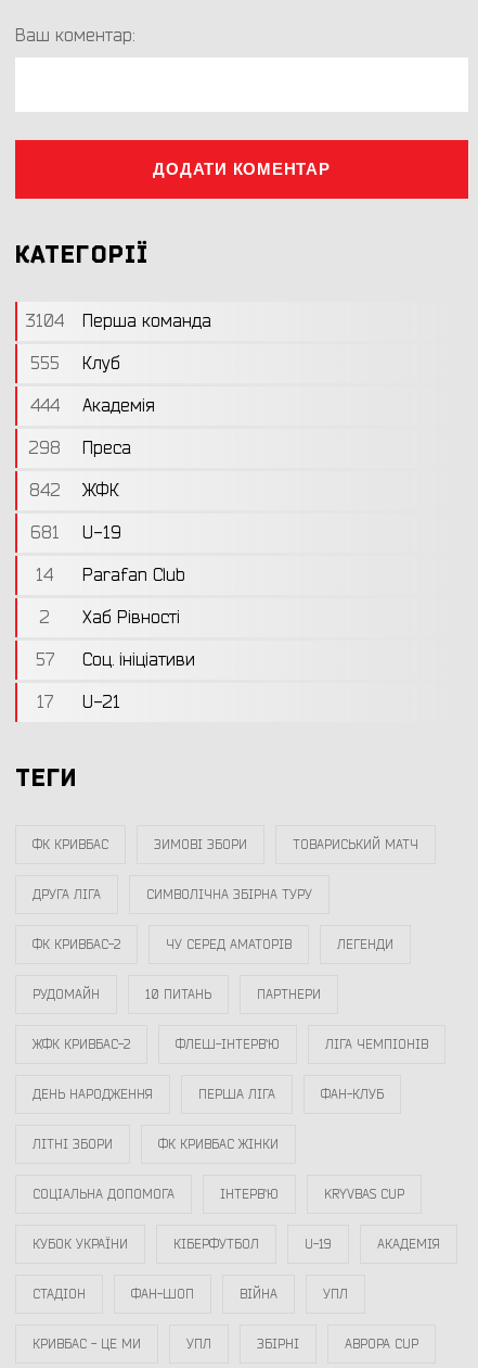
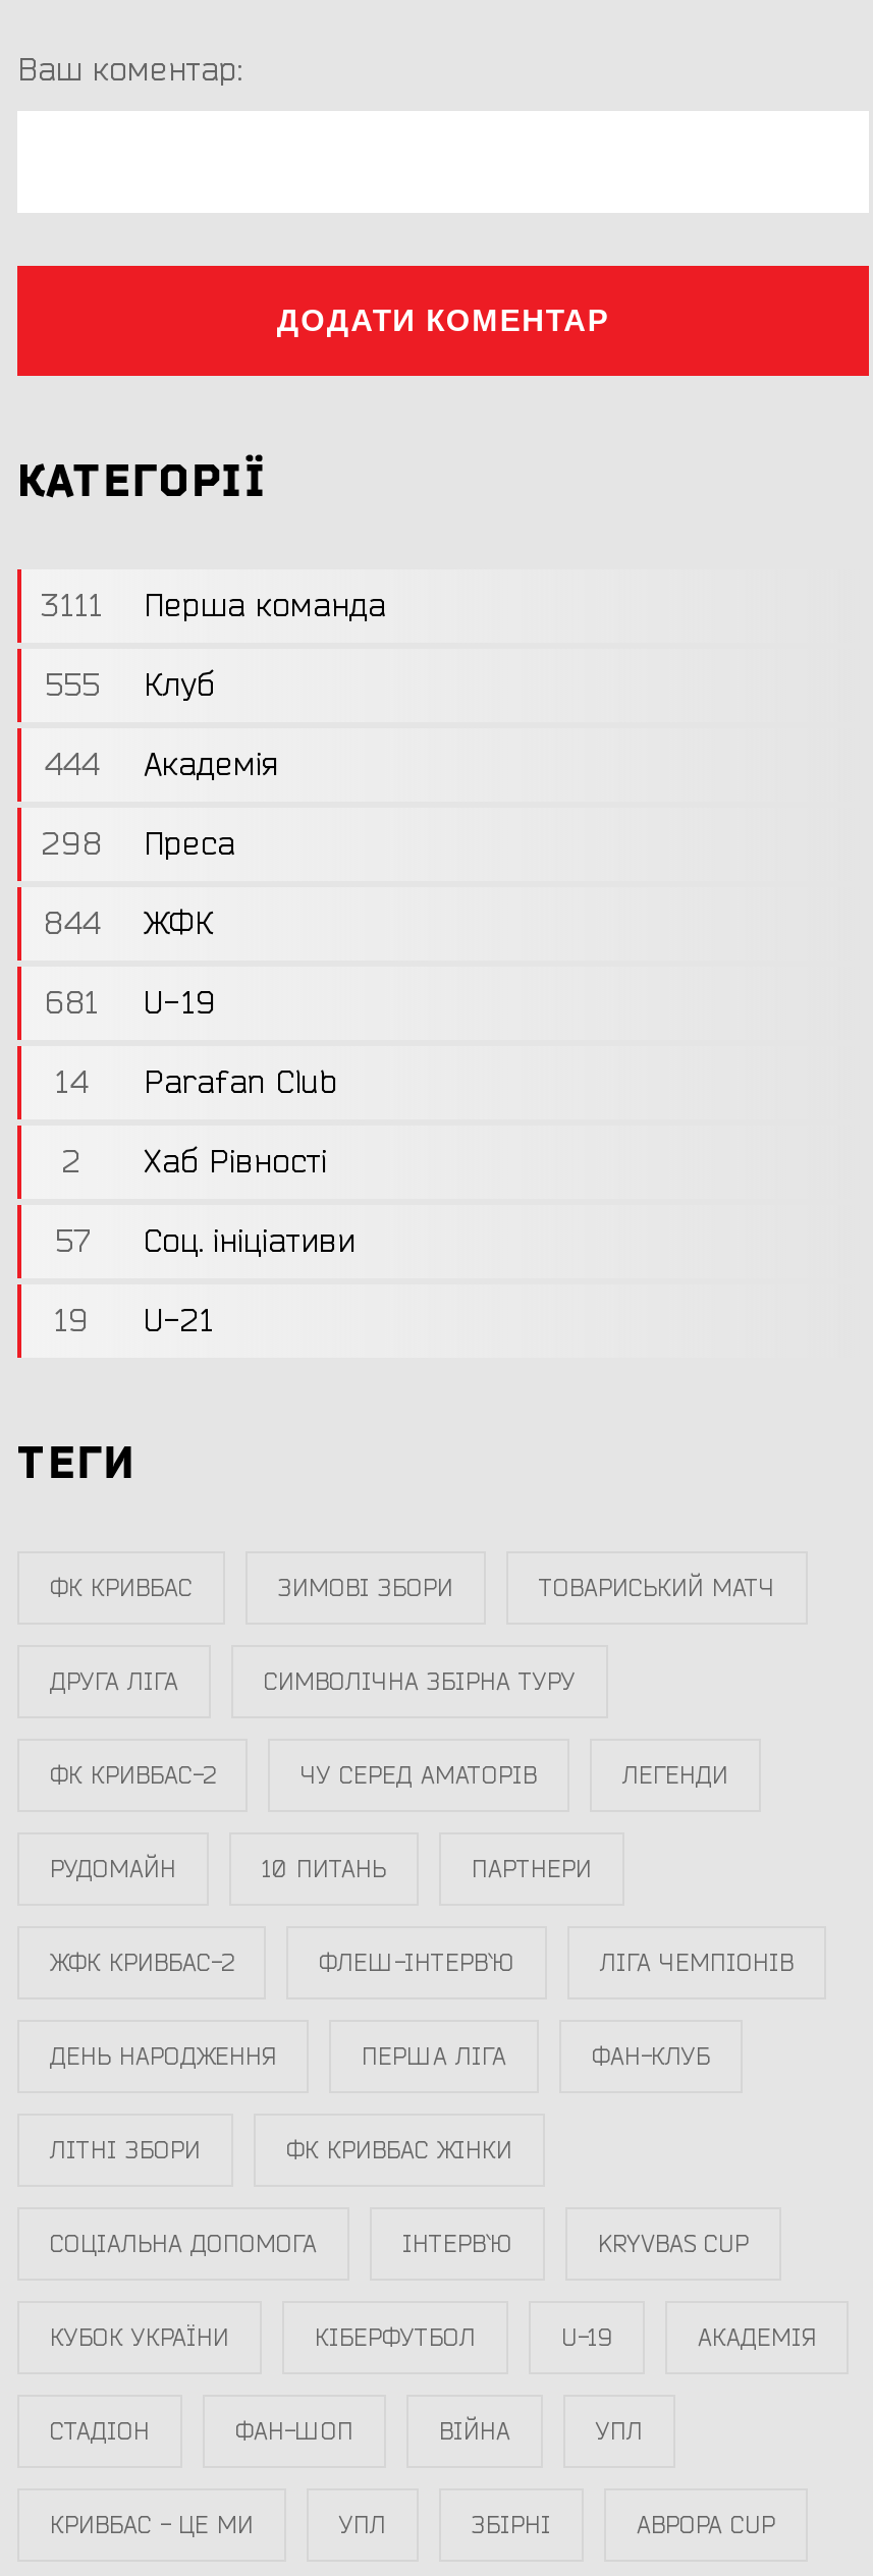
- 3104 Перша команда
+ 3111 Перша команда

- 842 ЖФК
+ 844 ЖФК

- 17 U-21
+ 19 U-21
